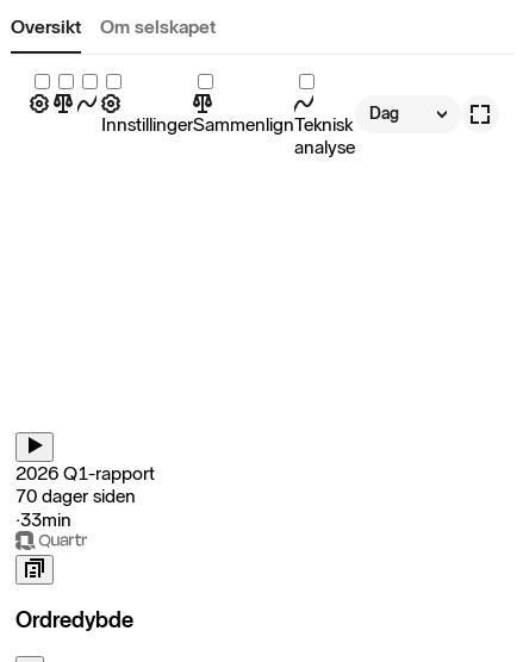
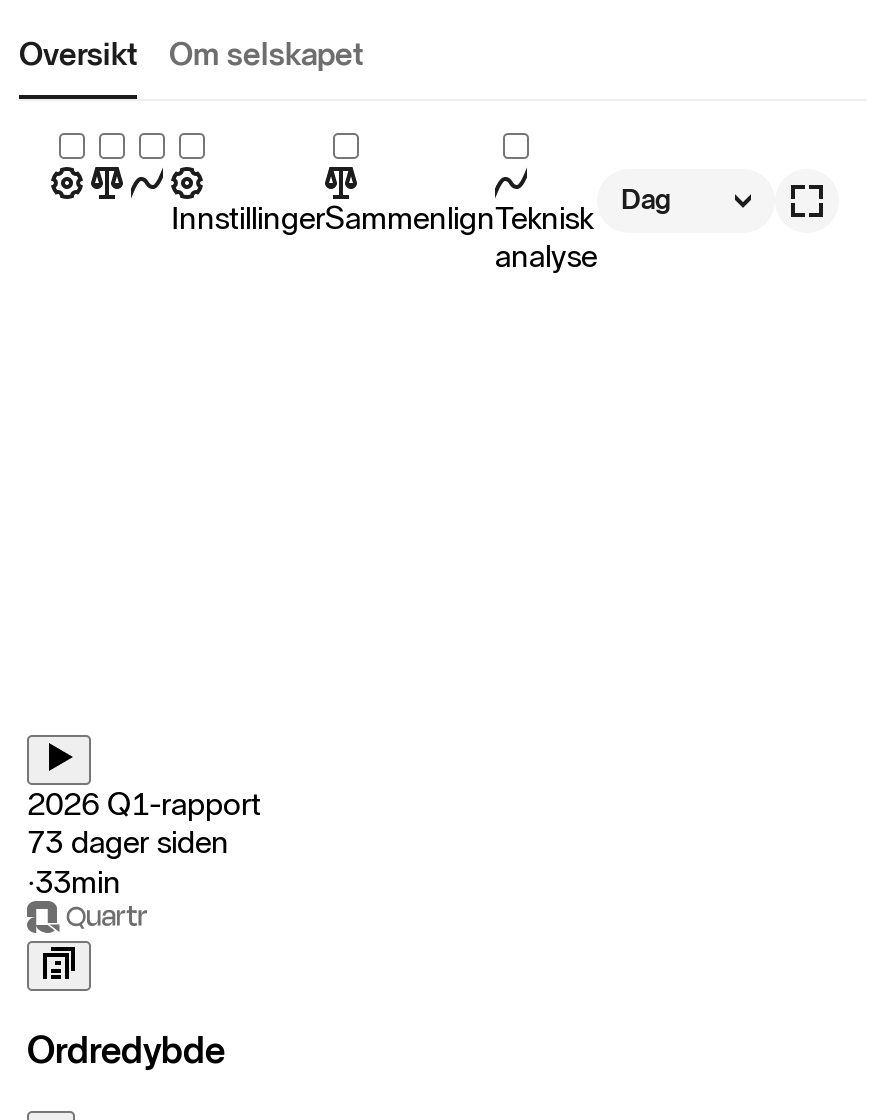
- 70 dager siden
+ 73 dager siden
